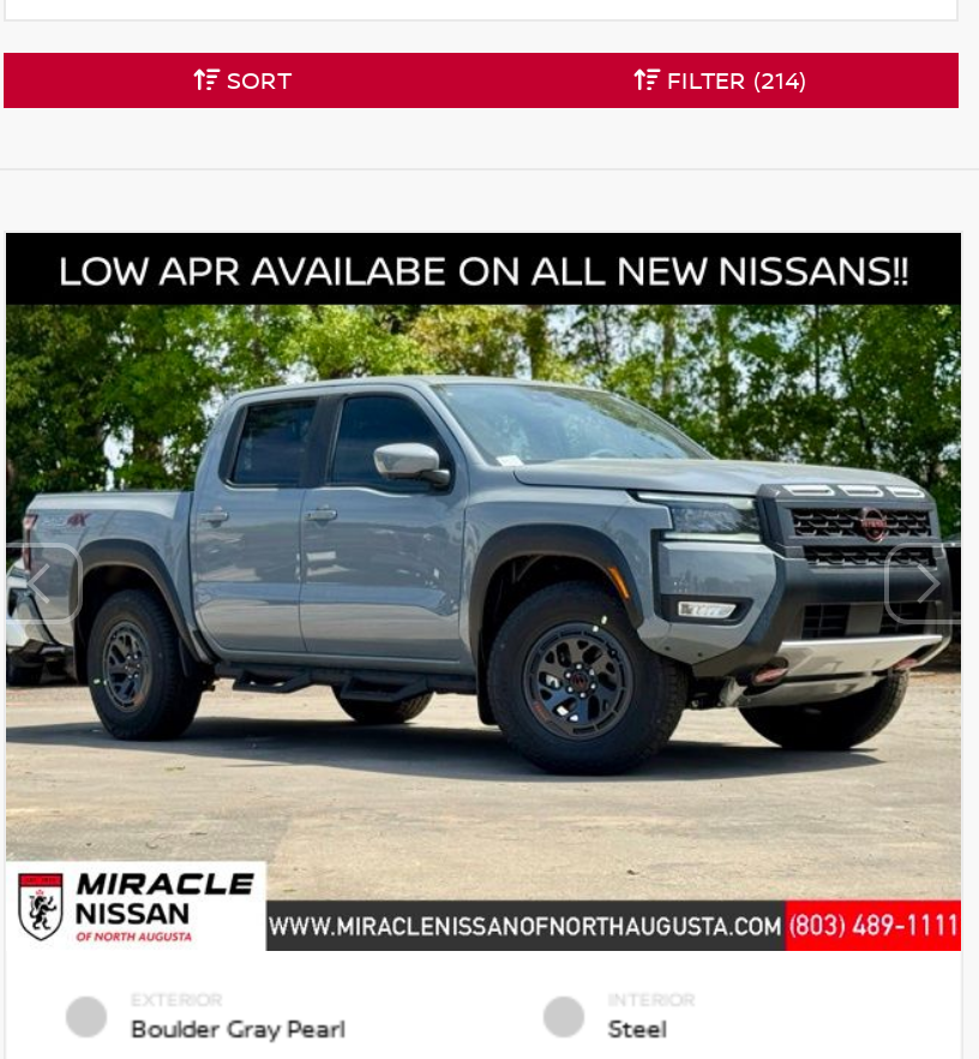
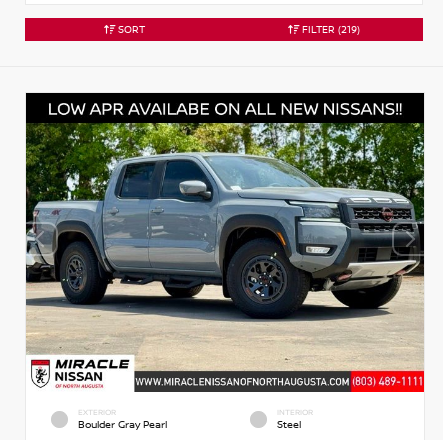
- FILTER (214)
+ FILTER (219)
